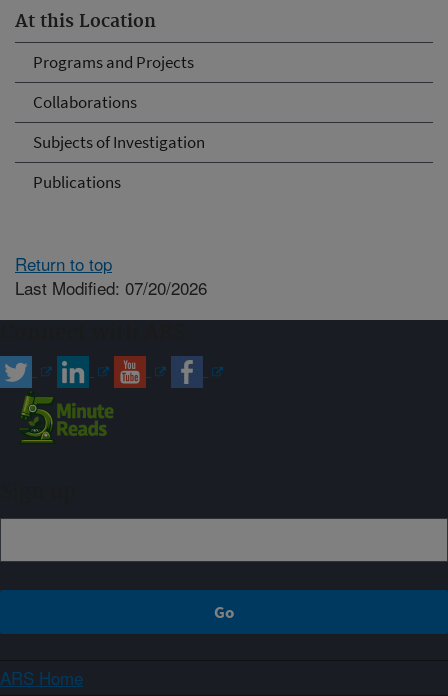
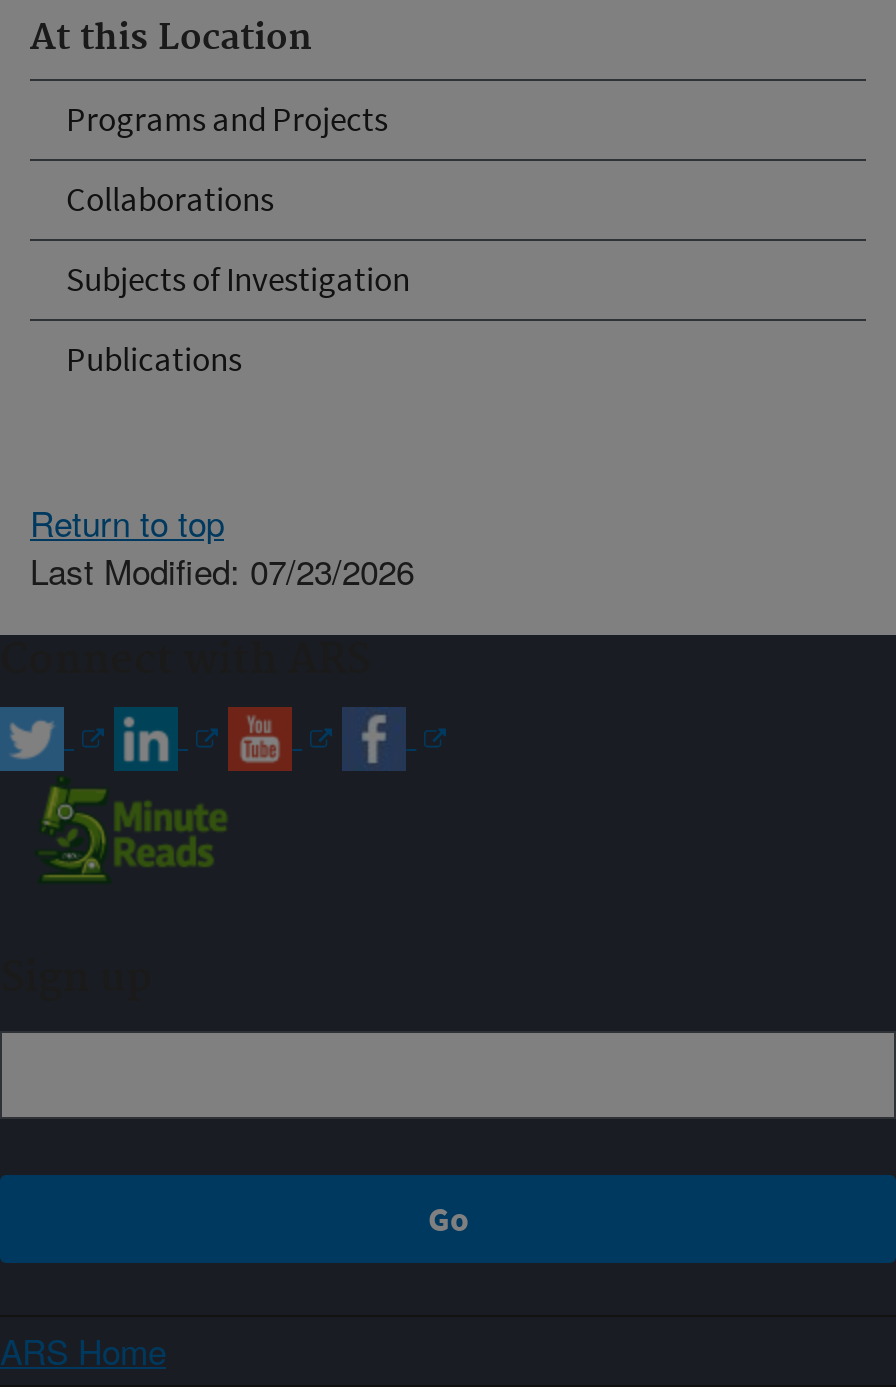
- Last Modified: 07/20/2026
+ Last Modified: 07/23/2026
